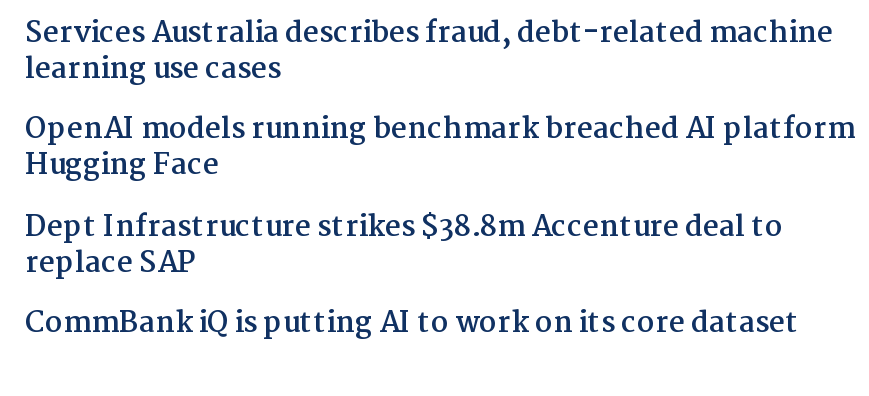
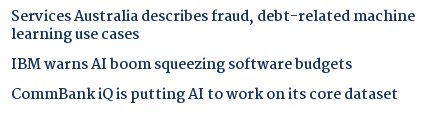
- OpenAI models running benchmark breached AI platform
- Hugging Face
- Dept Infrastructure strikes $38.8m Accenture deal to
- replace SAP
+ IBM warns AI boom squeezing software budgets
